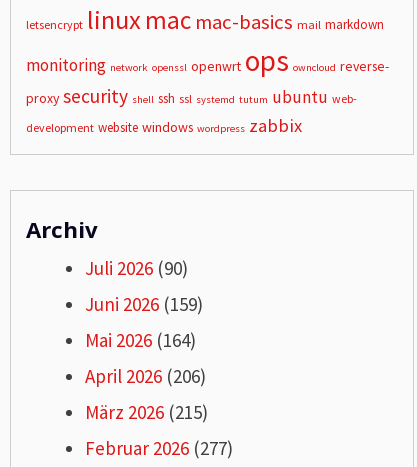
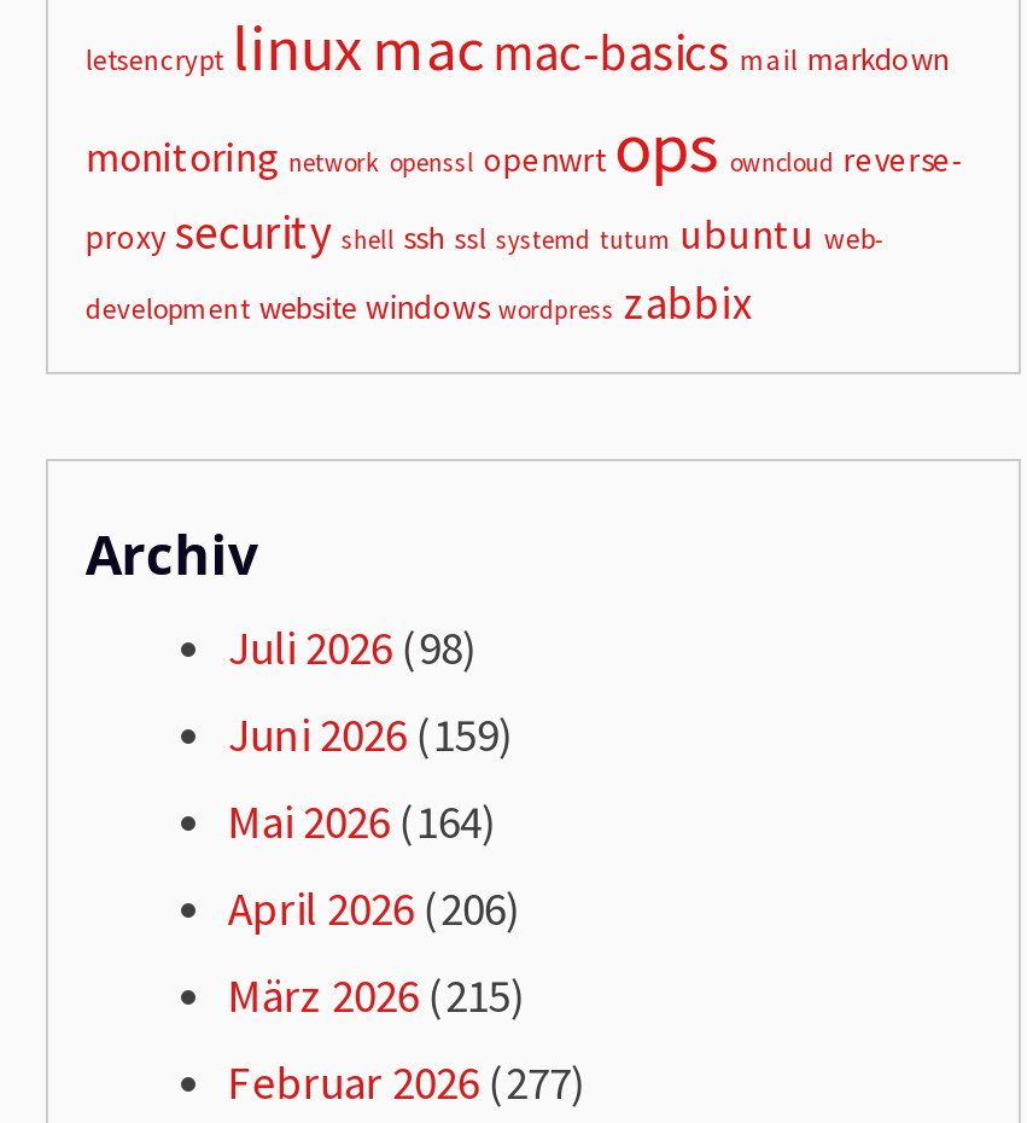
- Juli 2026 (90)
+ Juli 2026 (98)
